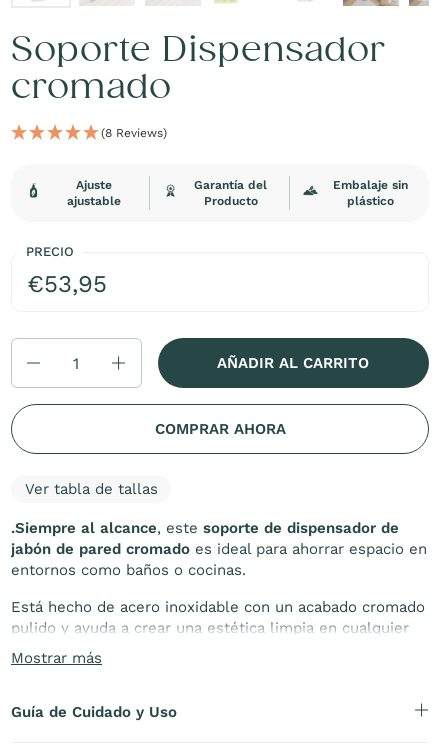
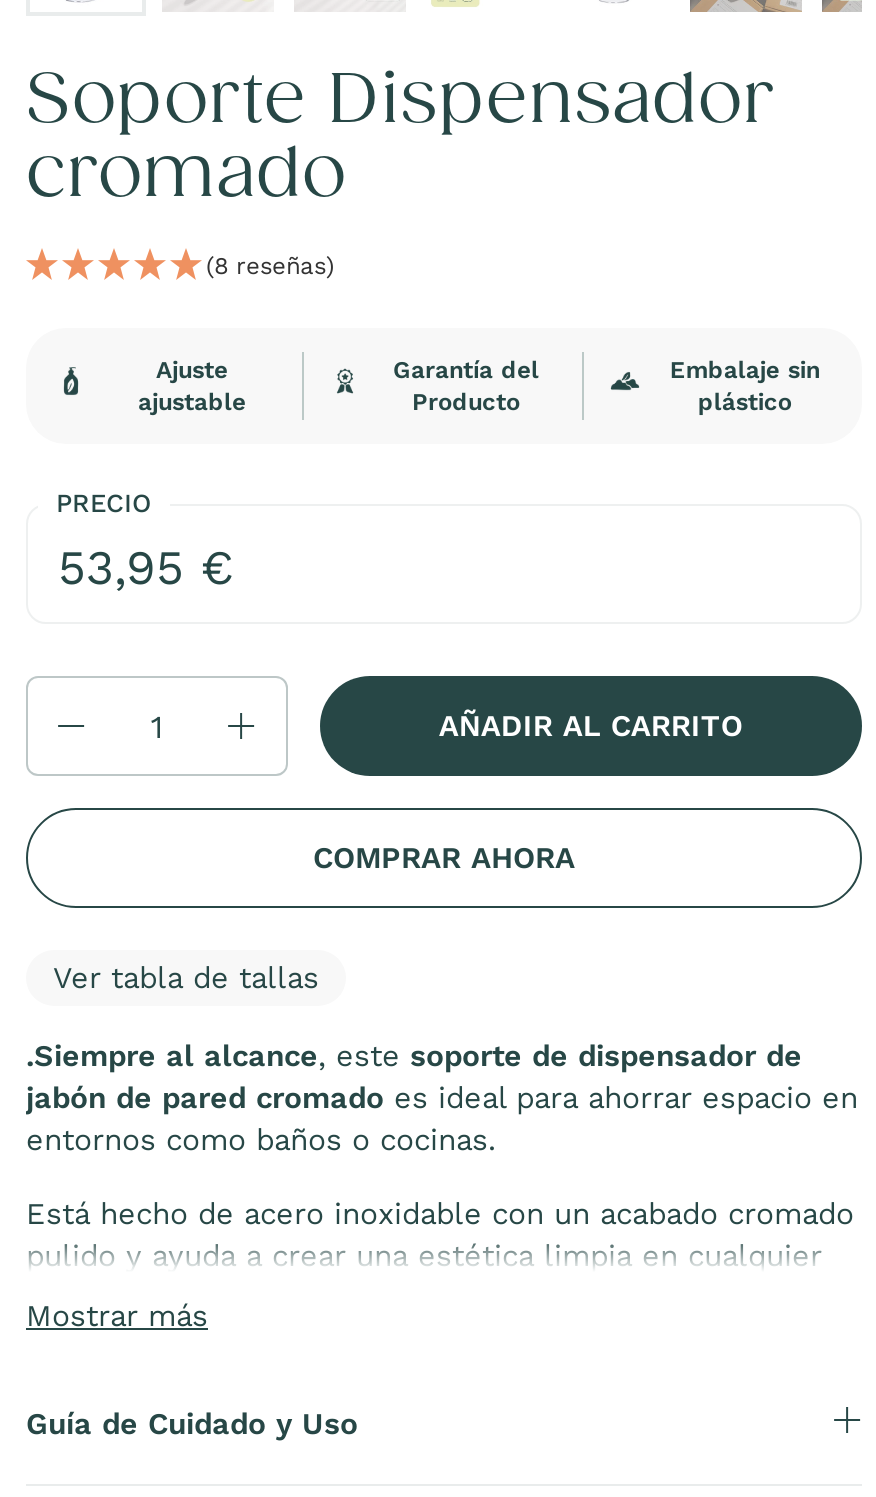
- (8 Reviews)
+ (8 reseñas)

- €53,95
+ 53,95 €
